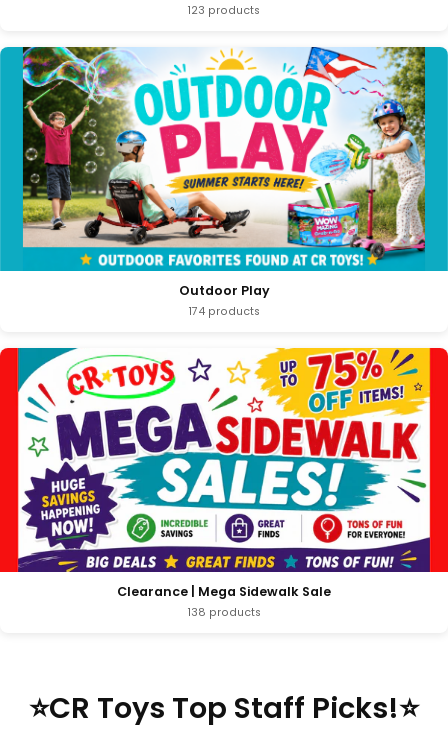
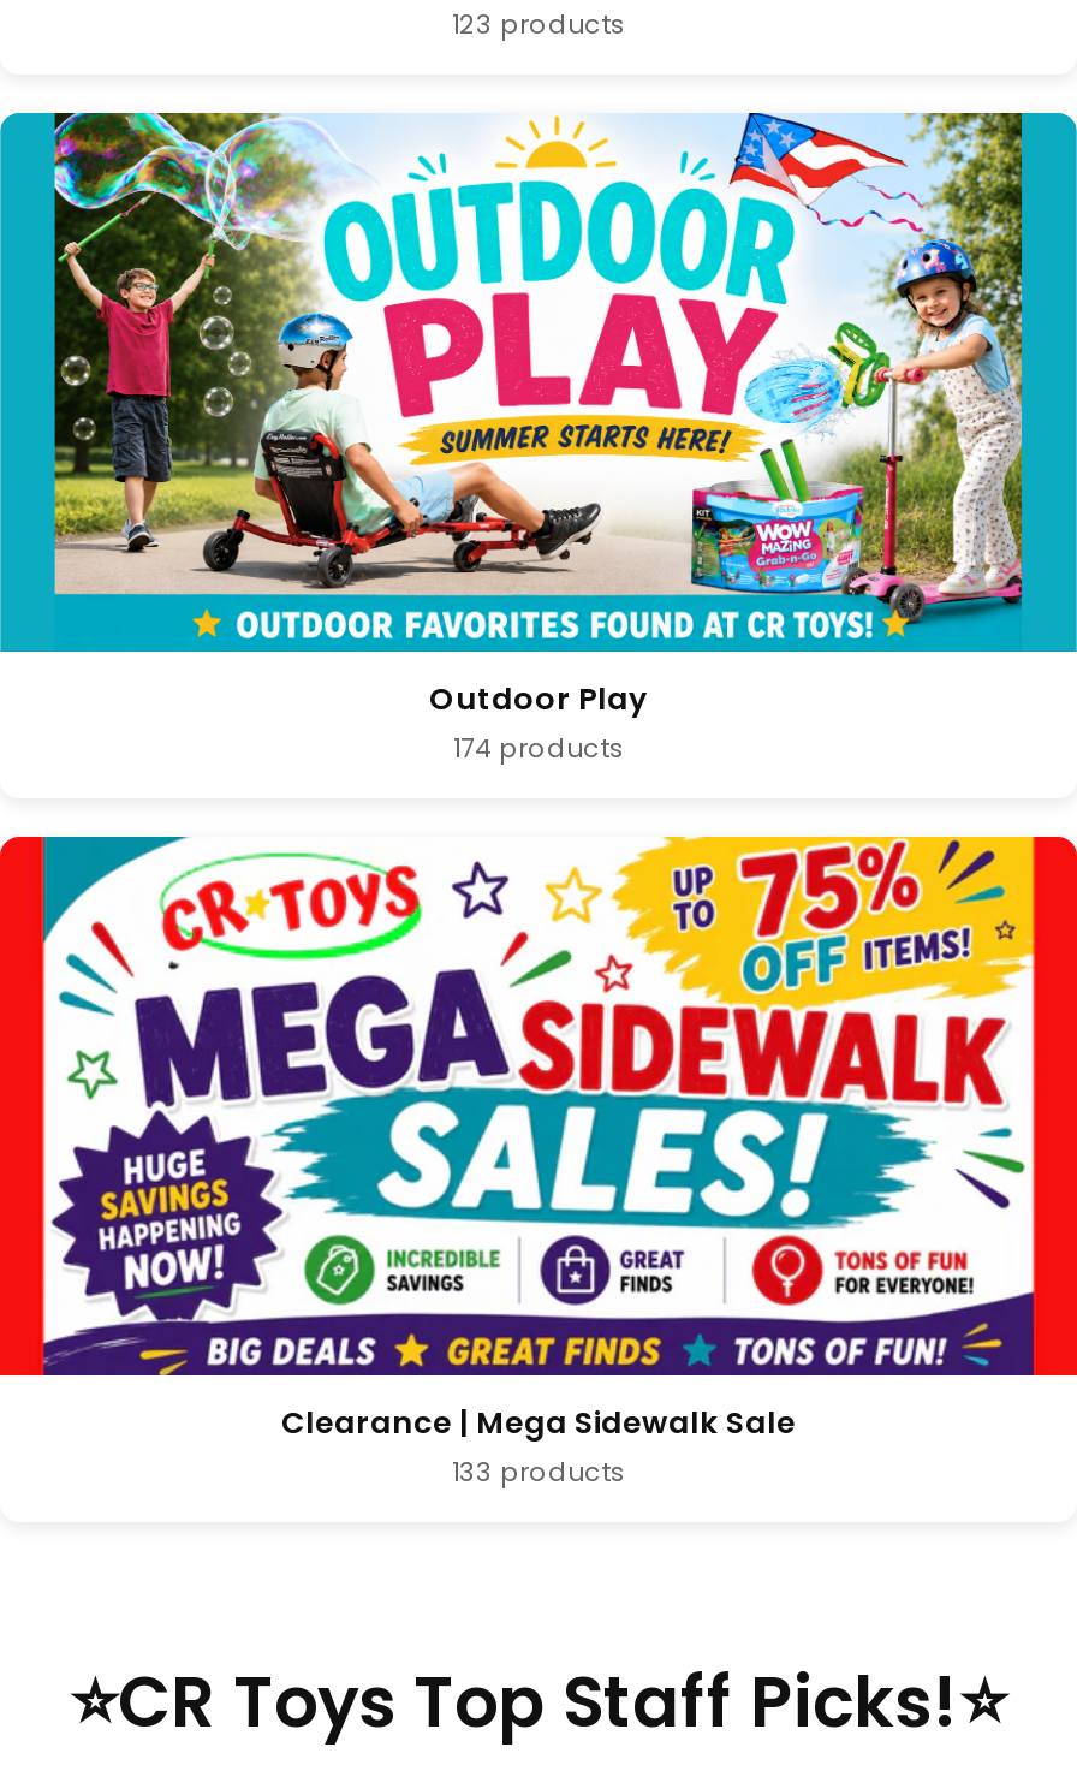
- 138 products
+ 133 products
